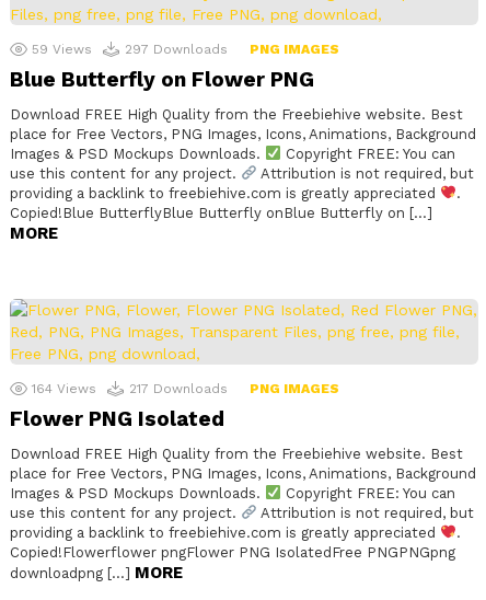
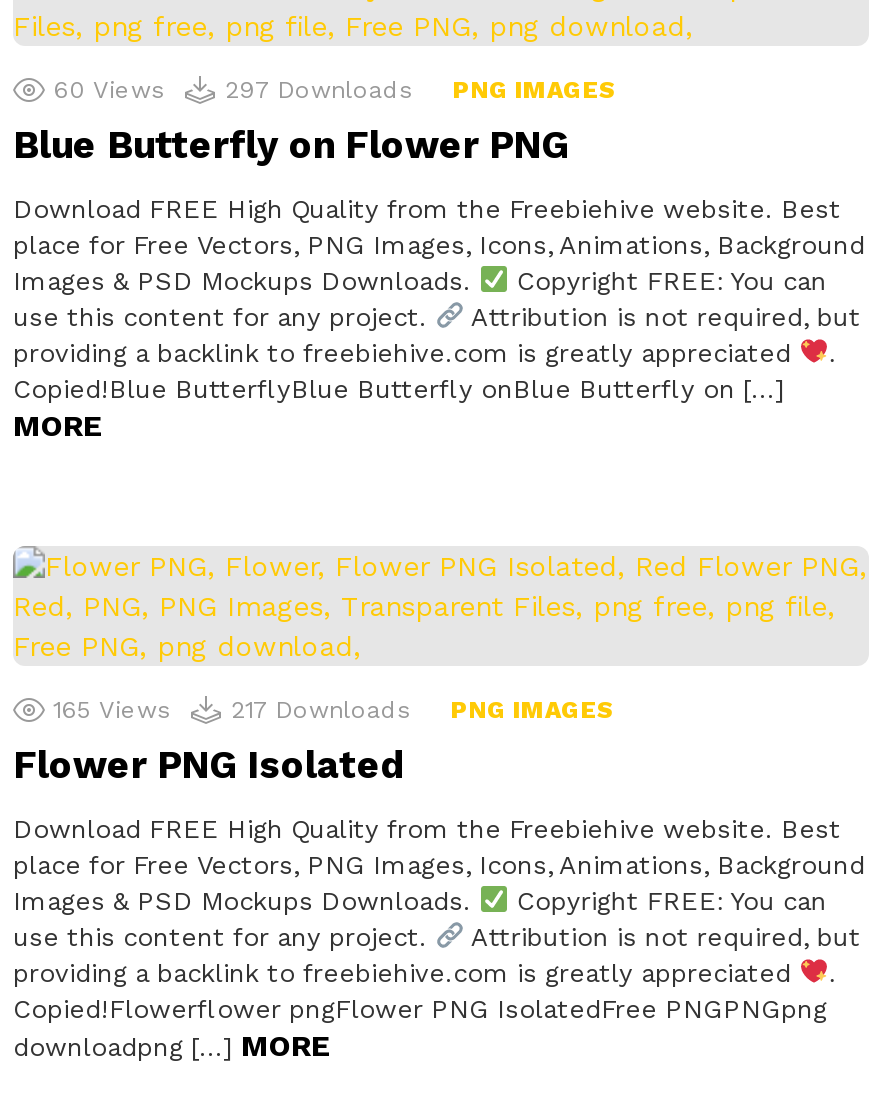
- 59 Views
+ 60 Views

- 164 Views
+ 165 Views
